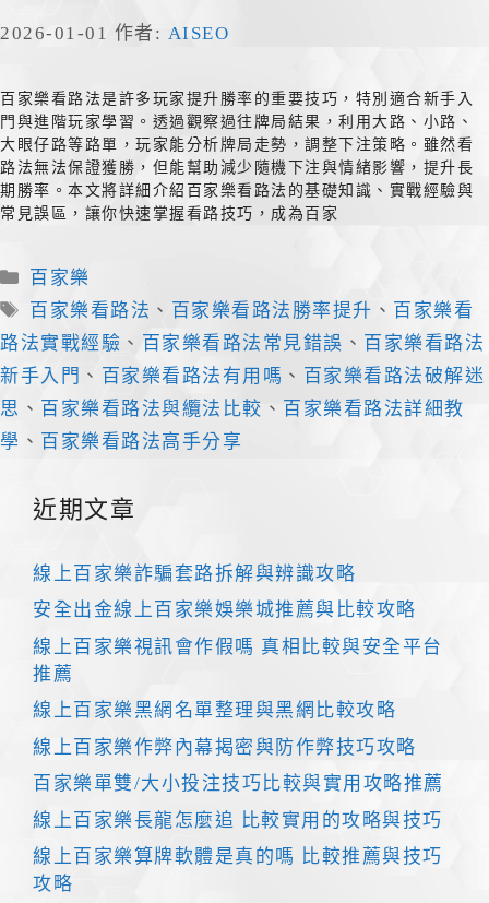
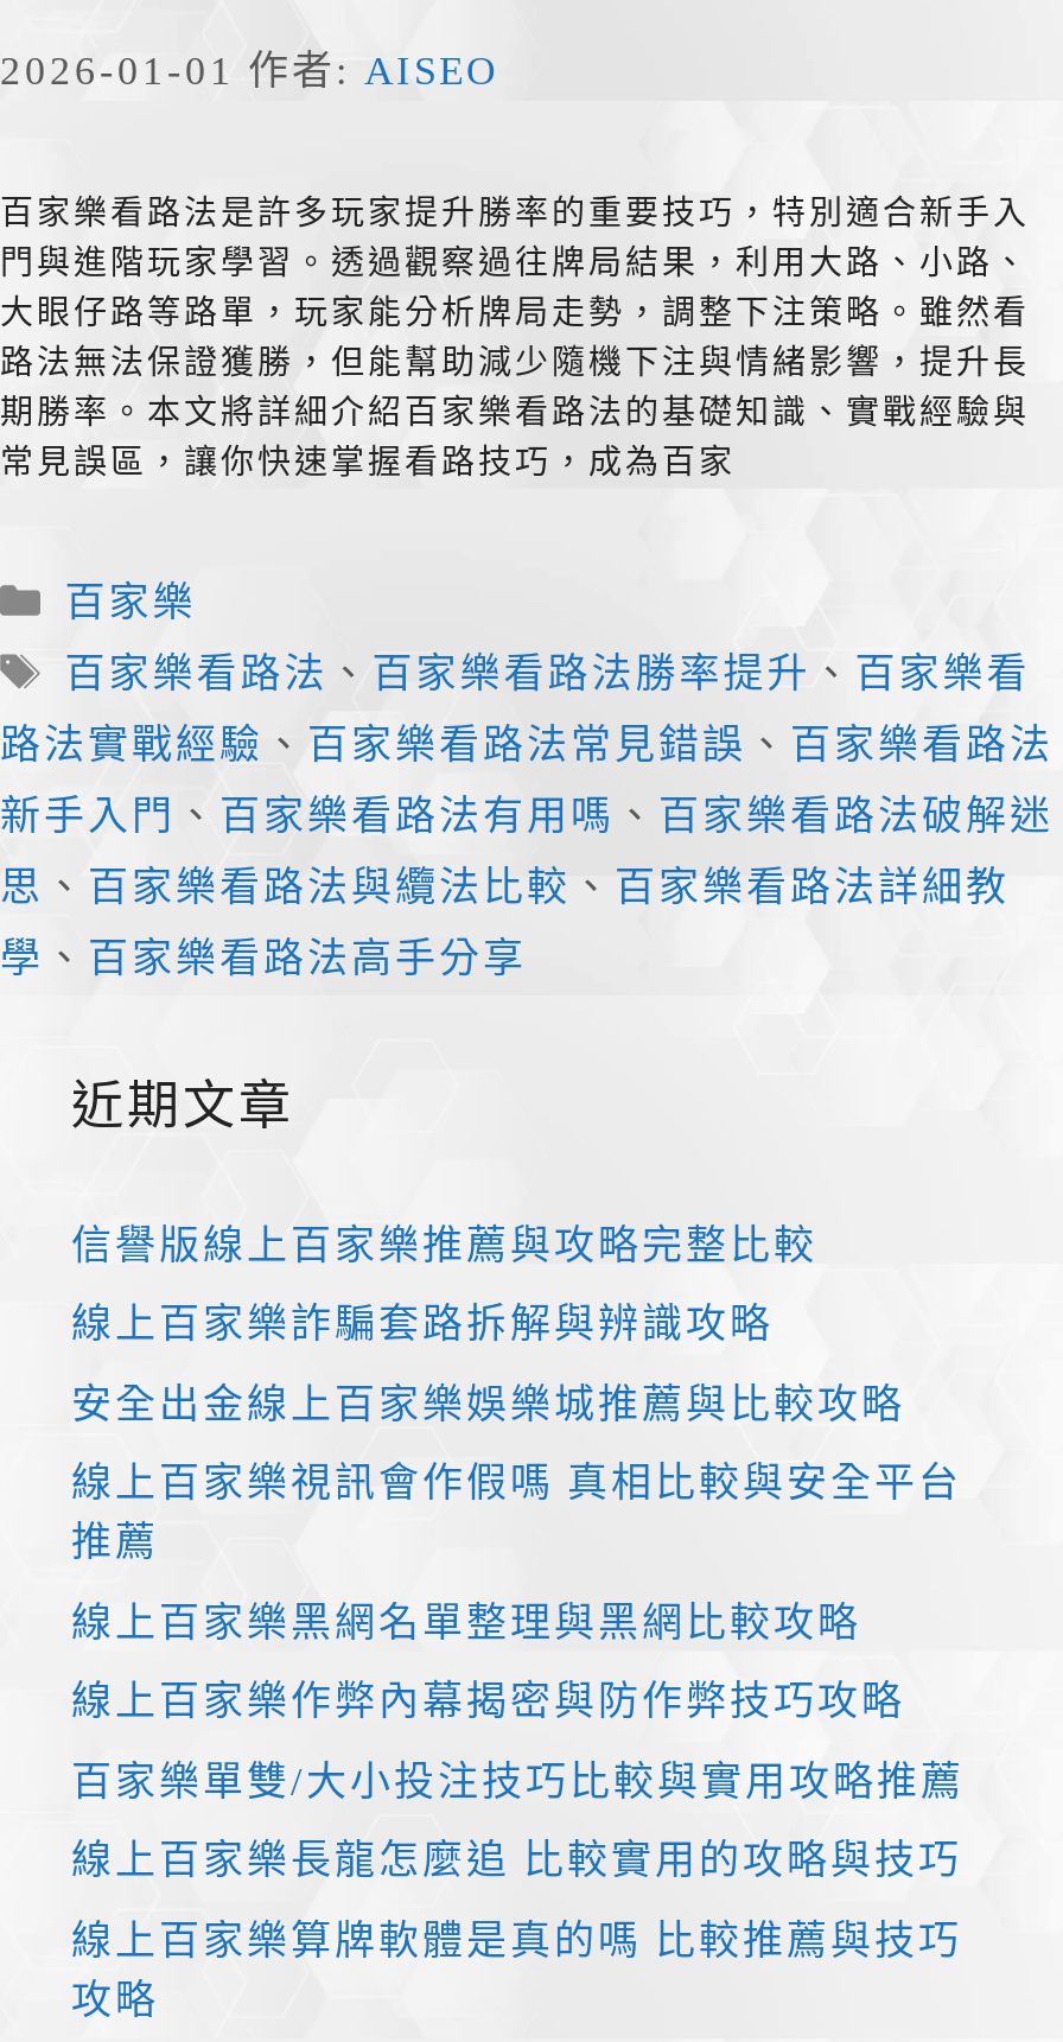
+ 信譽版線上百家樂推薦與攻略完整比較
